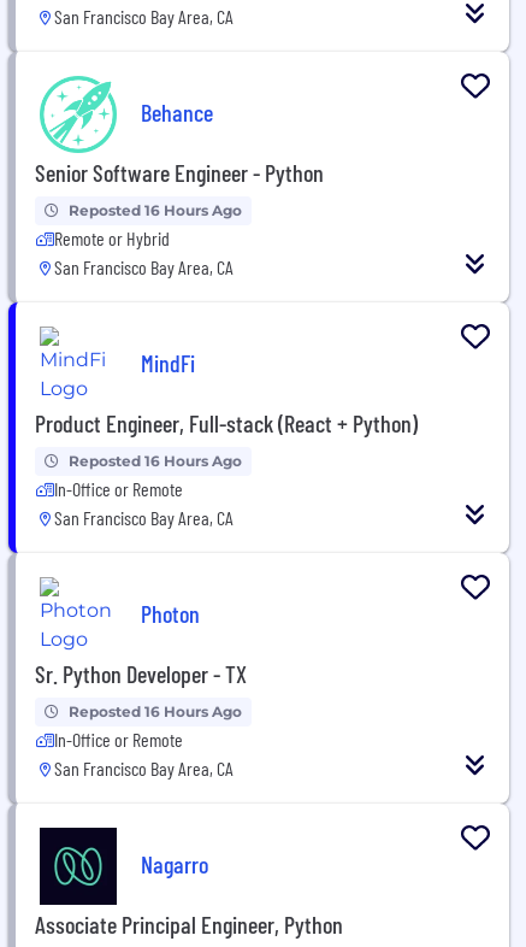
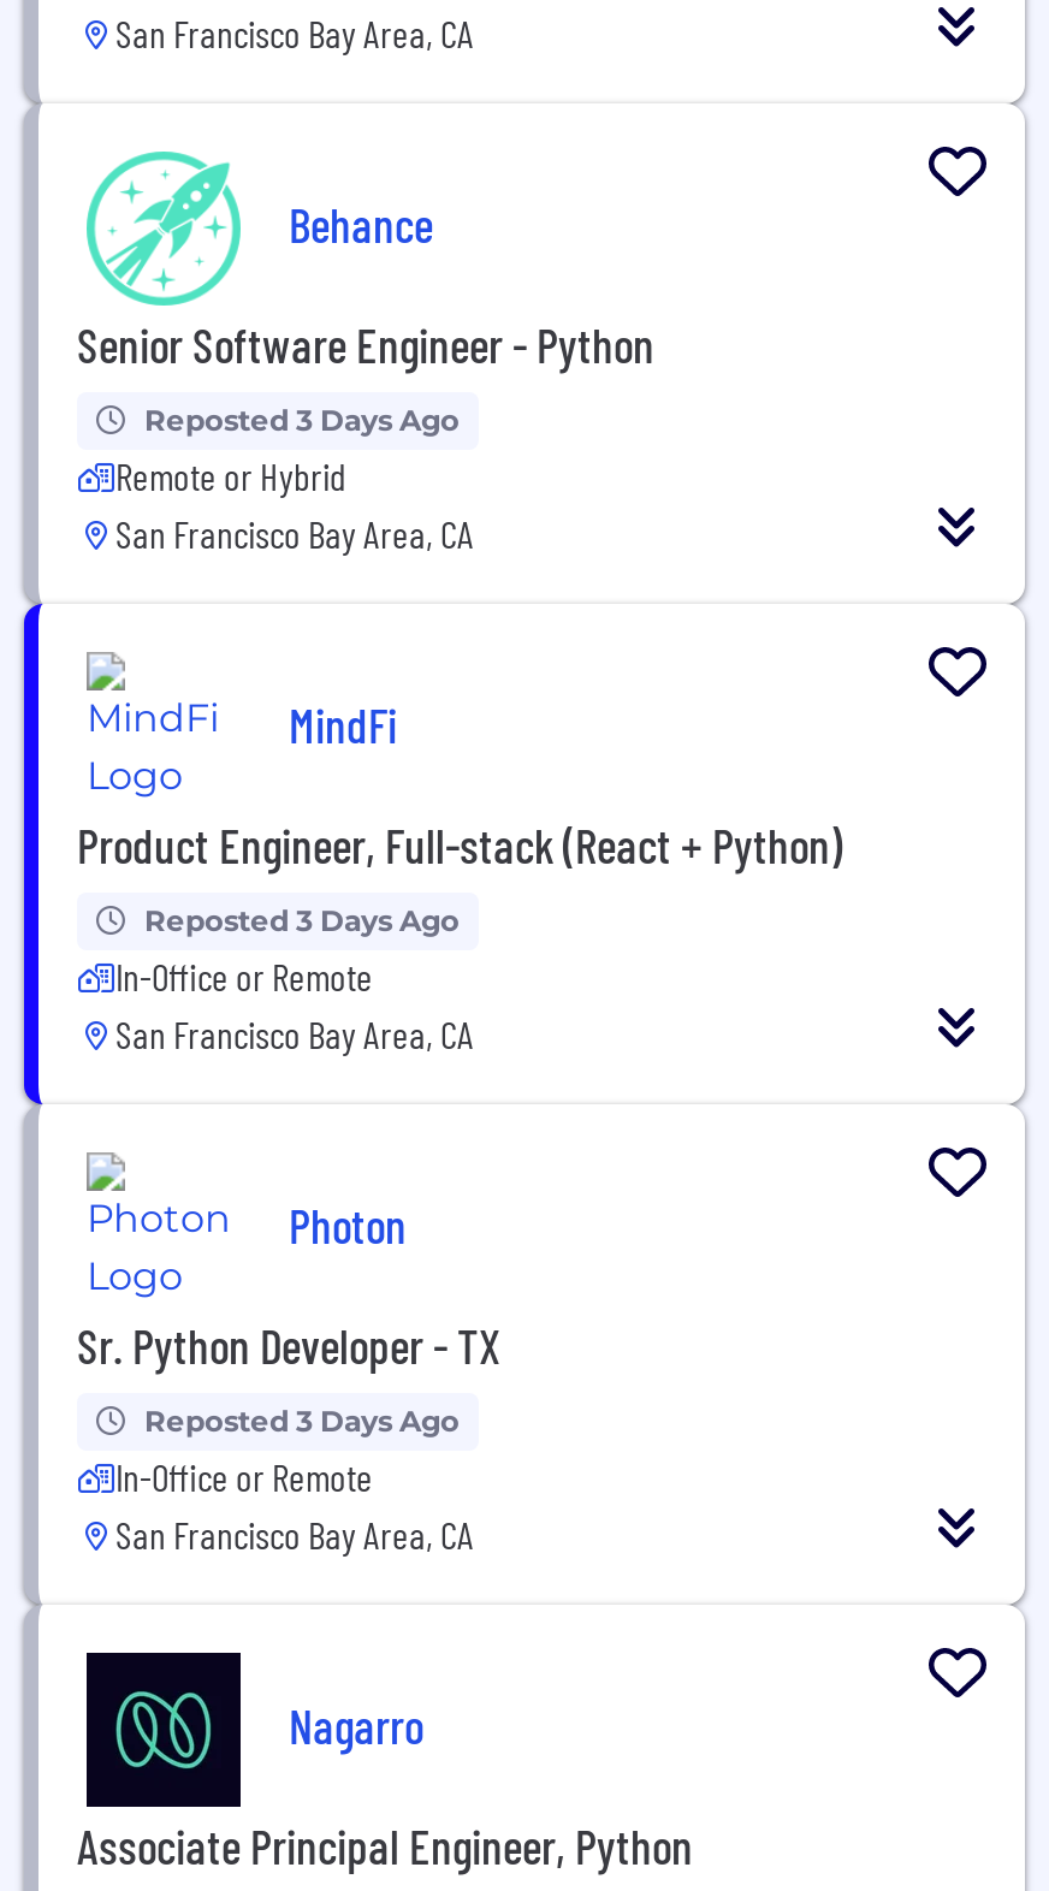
- Reposted 16 Hours Ago
+ Reposted 3 Days Ago

- Reposted 16 Hours Ago
+ Reposted 3 Days Ago

- Reposted 16 Hours Ago
+ Reposted 3 Days Ago
